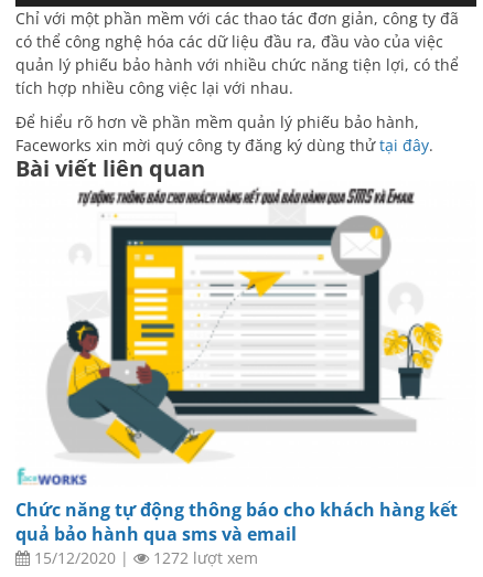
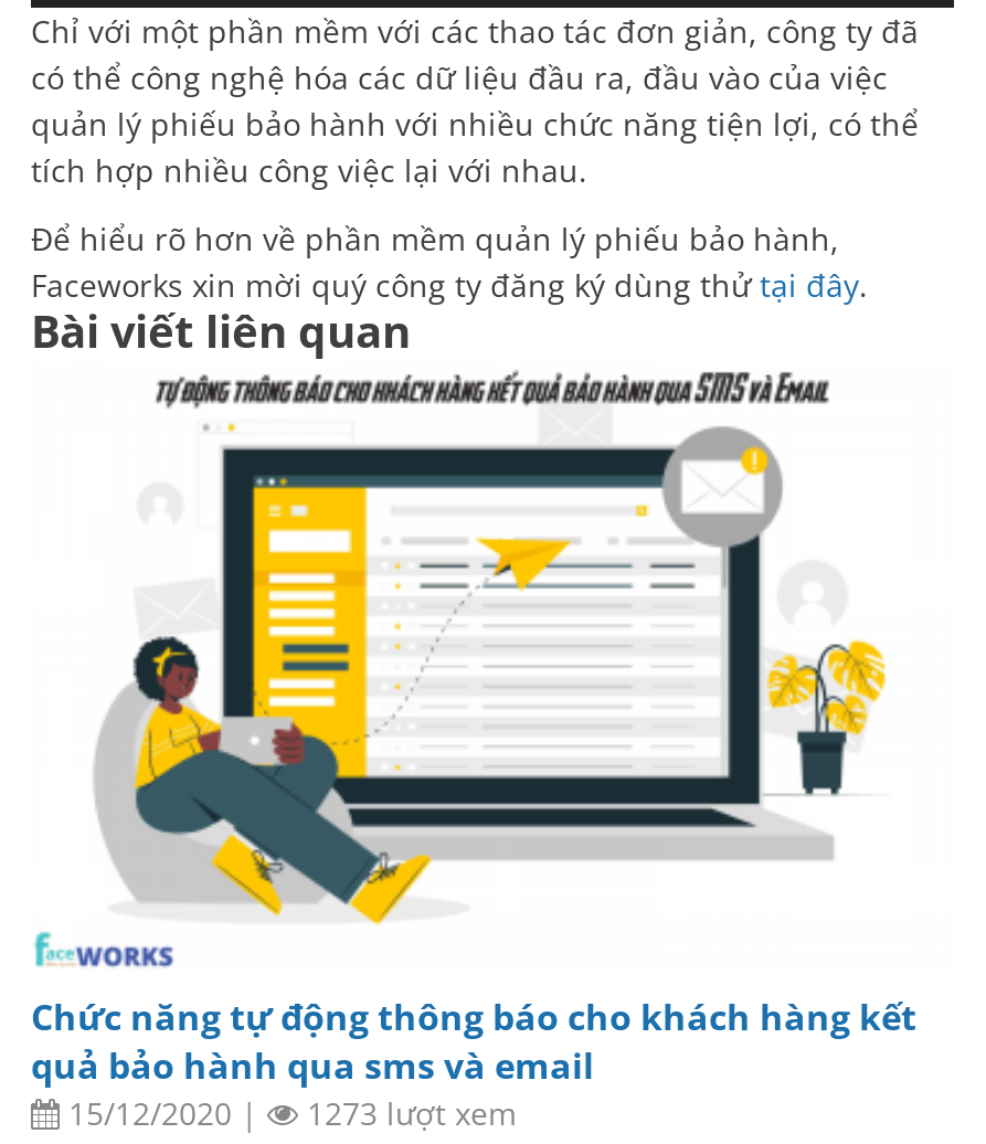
- 1272 lượt xem
+ 1273 lượt xem
